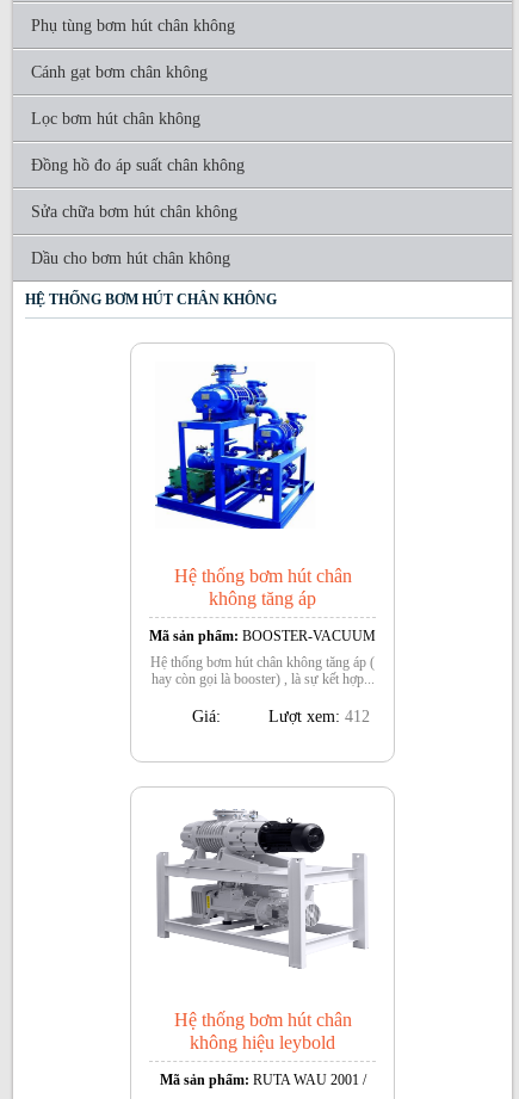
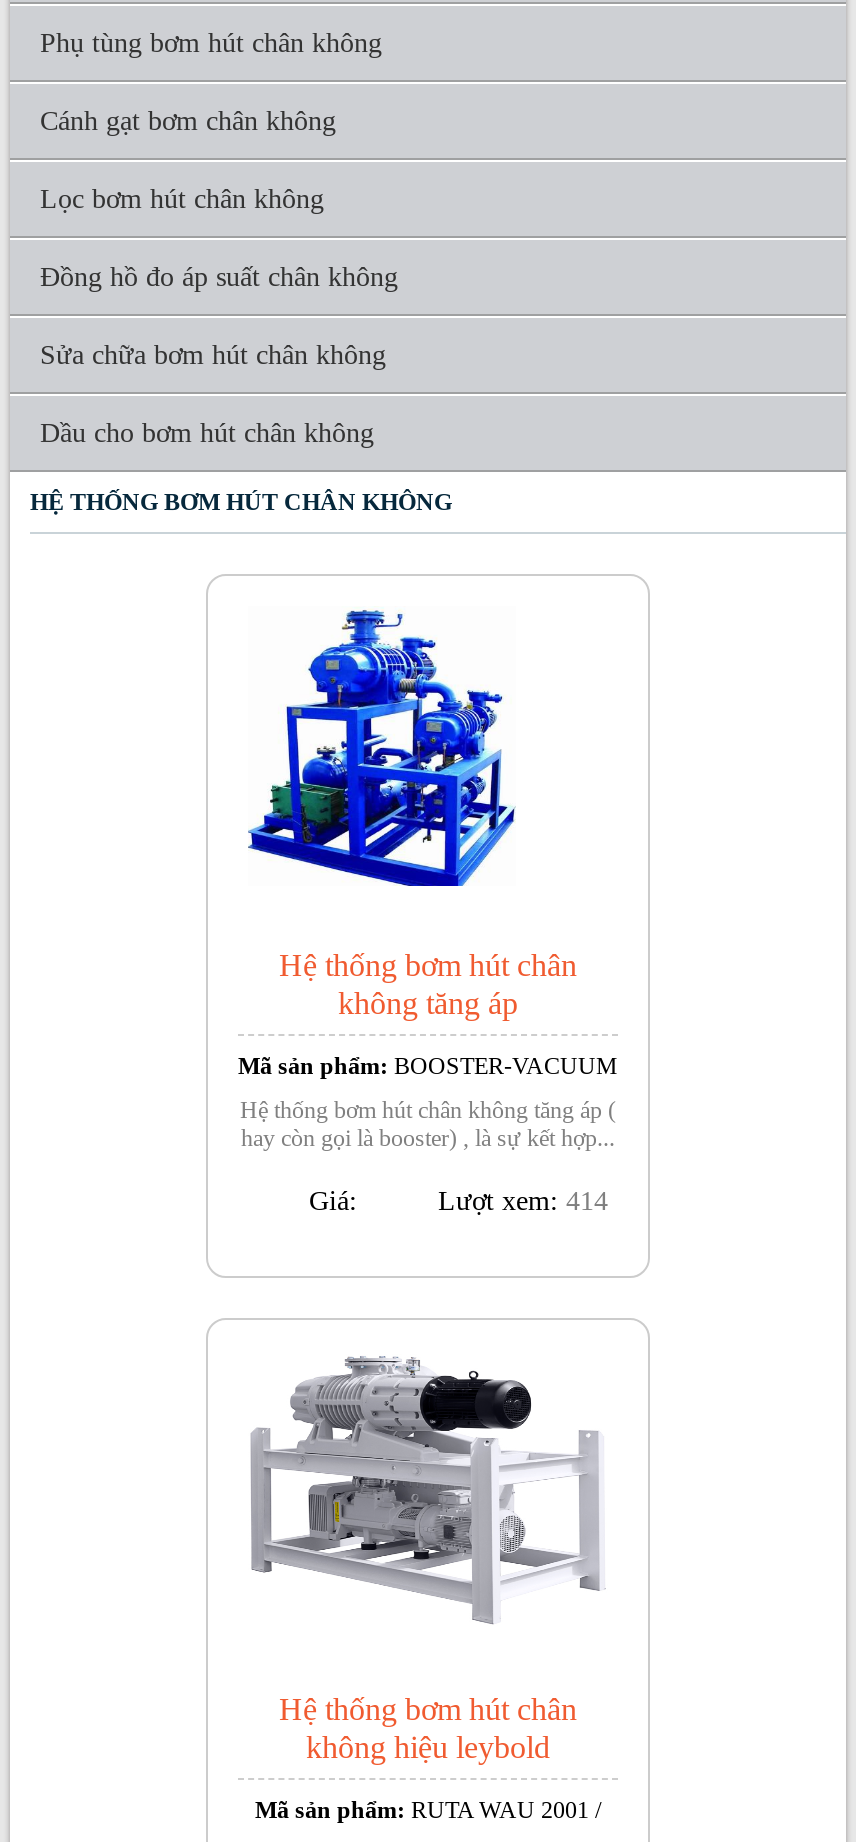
- Lượt xem: 412
+ Lượt xem: 414
